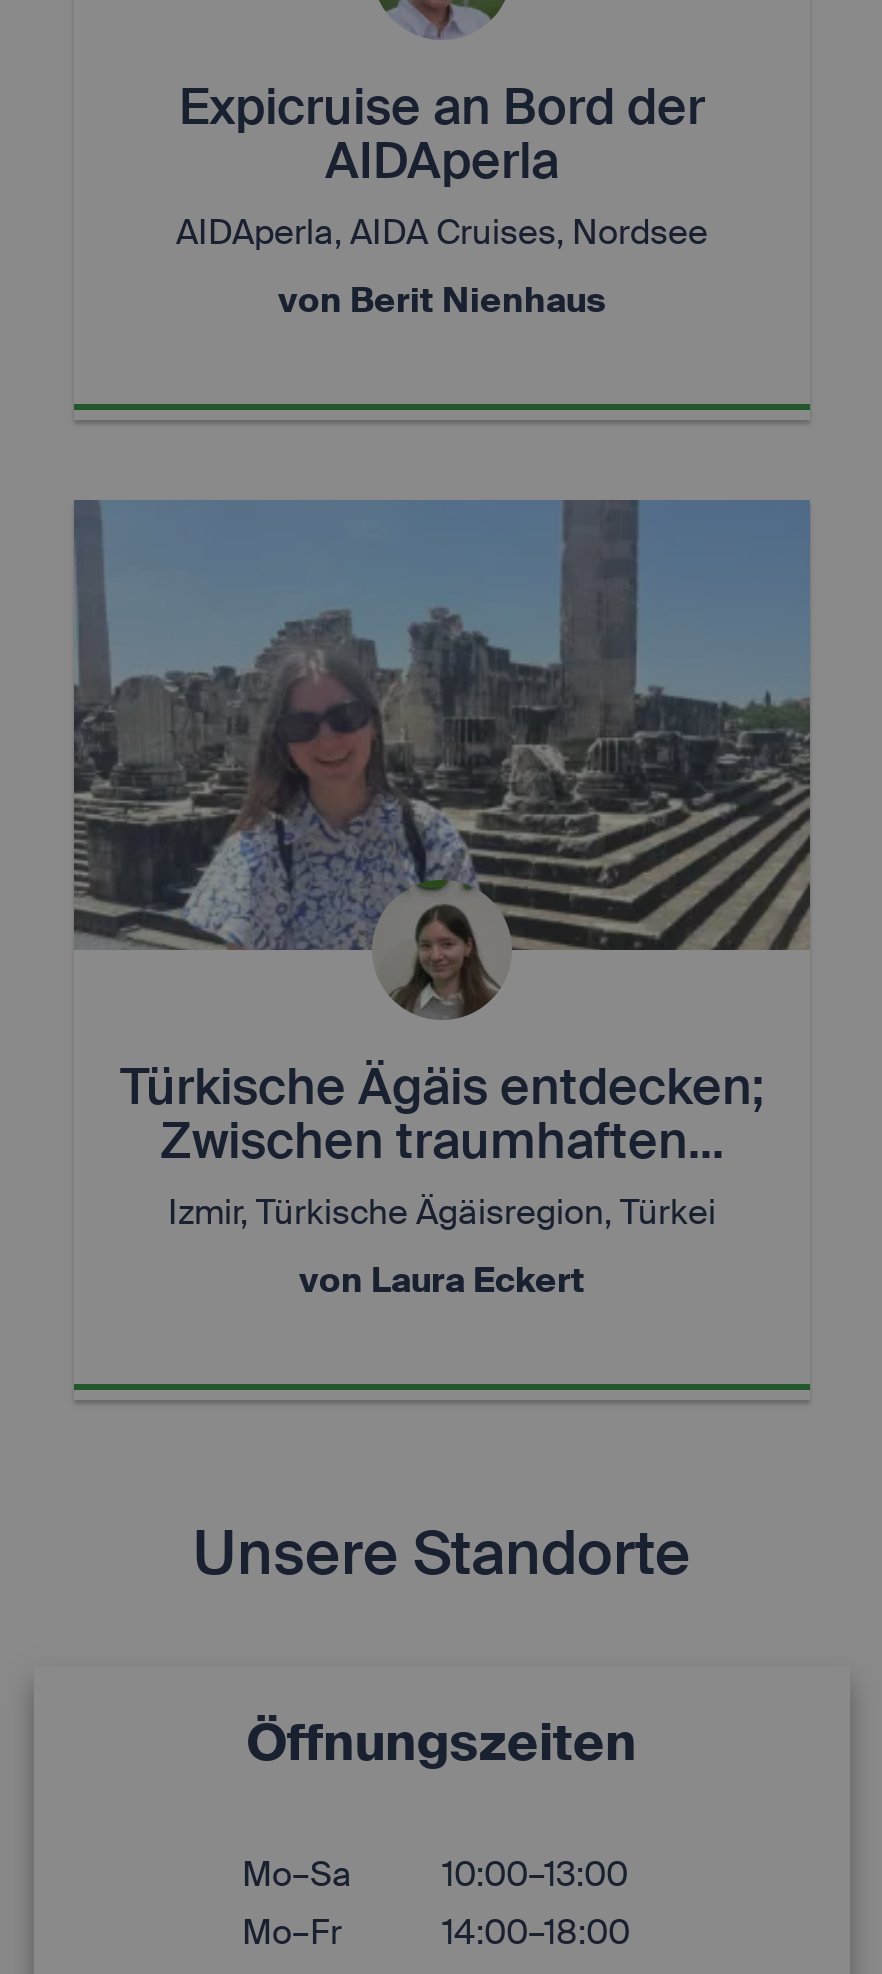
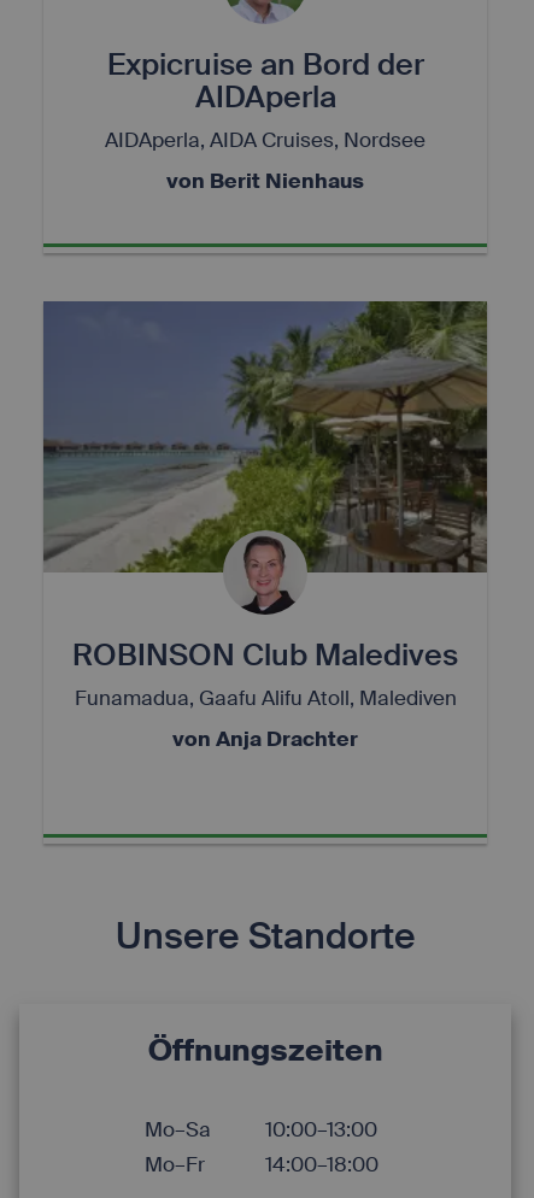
- [image]
- Türkische Ägäis entdecken;
- Zwischen traumhaften...
- Izmir, Türkische Ägäisregion, Türkei
+ [image]
+ ROBINSON Club Maledives
+ Funamadua, Gaafu Alifu Atoll, Malediven

- von Laura Eckert
+ von Anja Drachter
